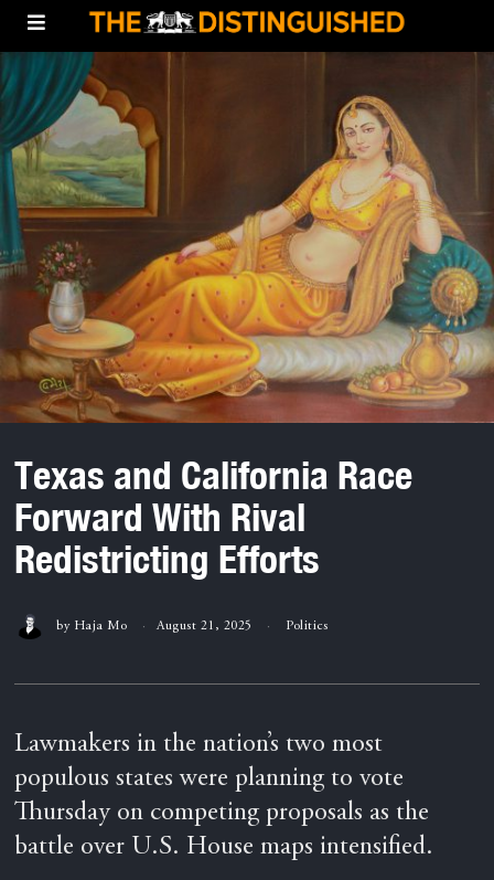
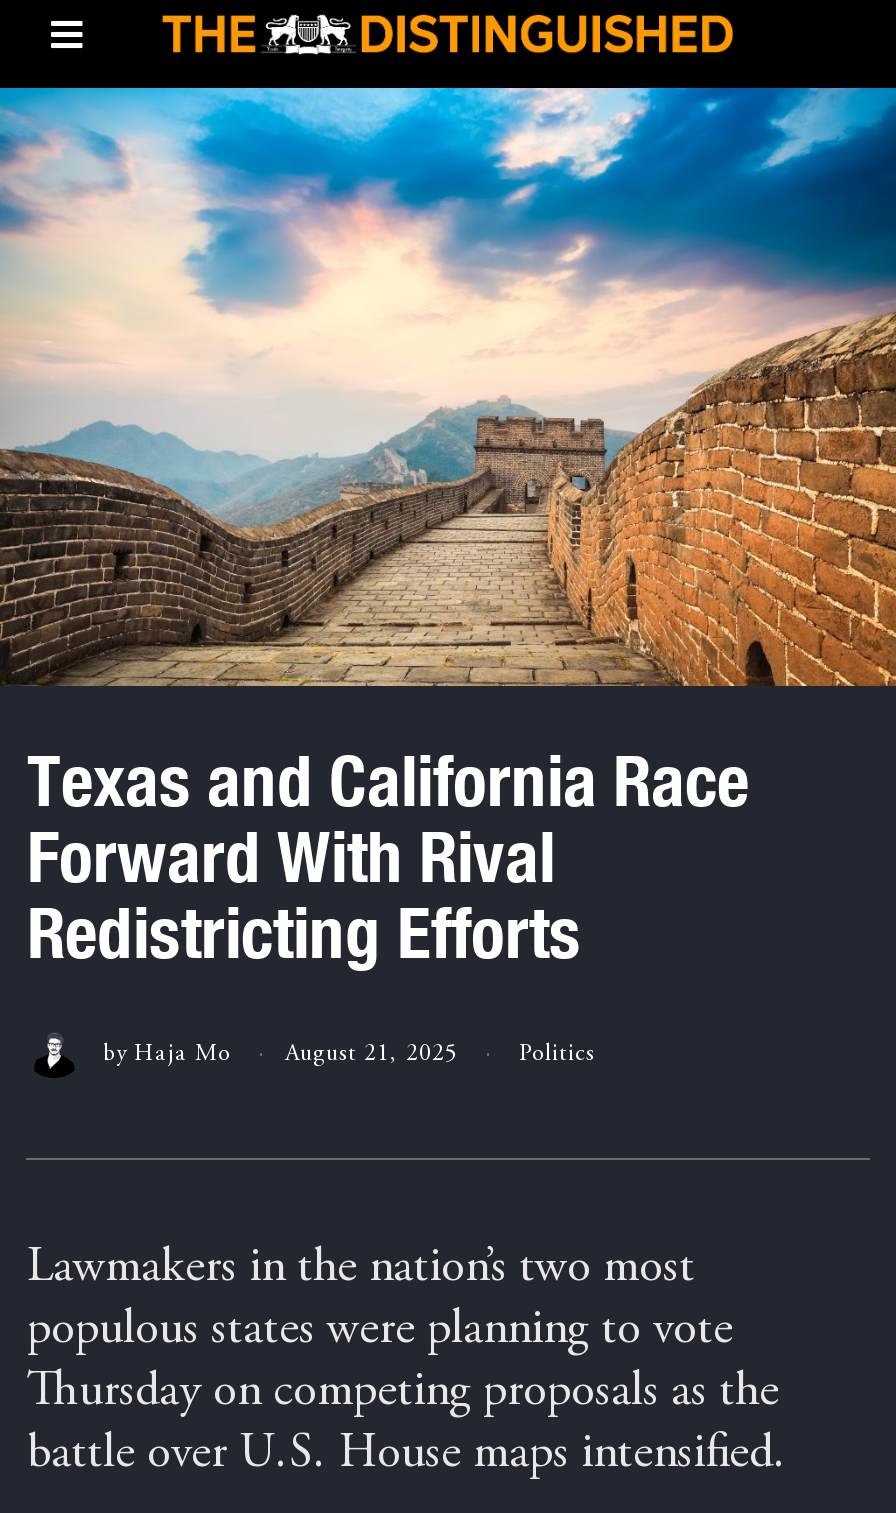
- [image]
+ [image]
